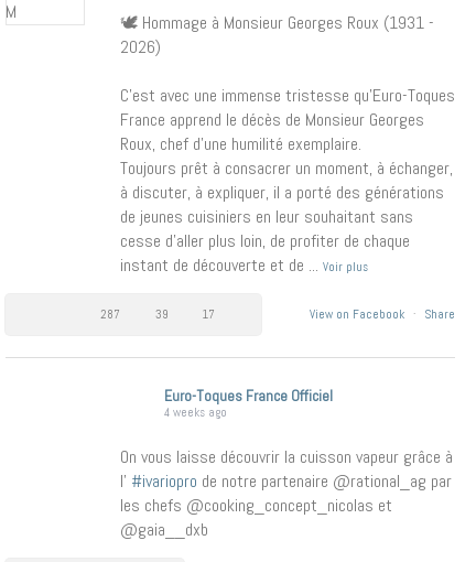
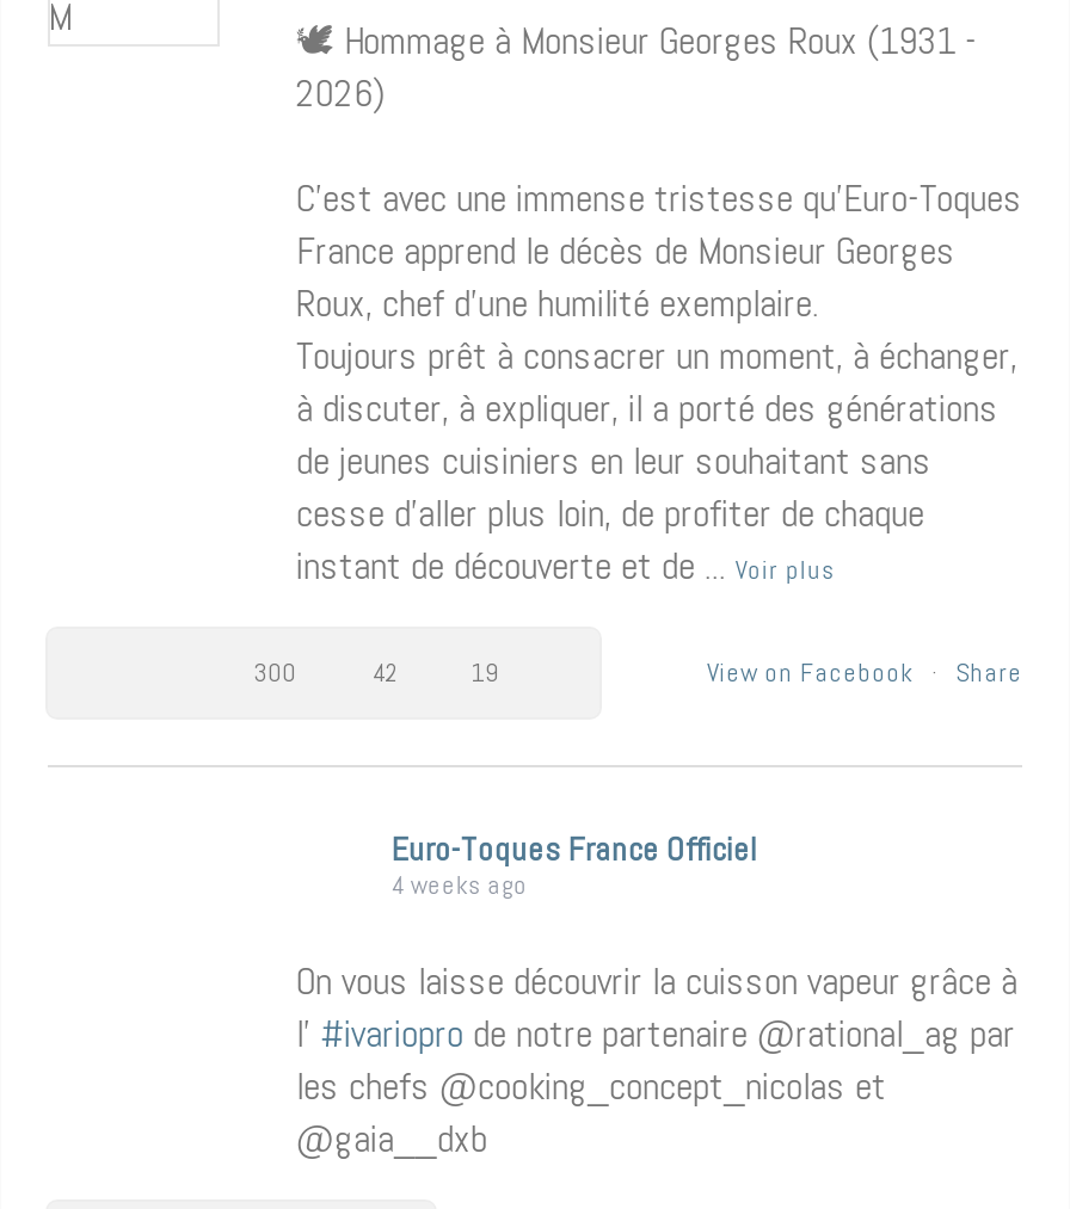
- 287
+ 300

- 39
+ 42

- 17
+ 19
